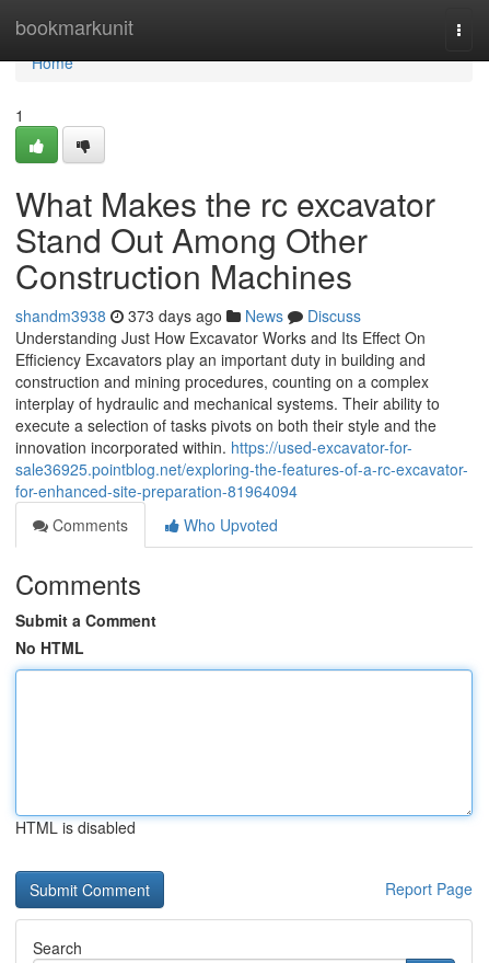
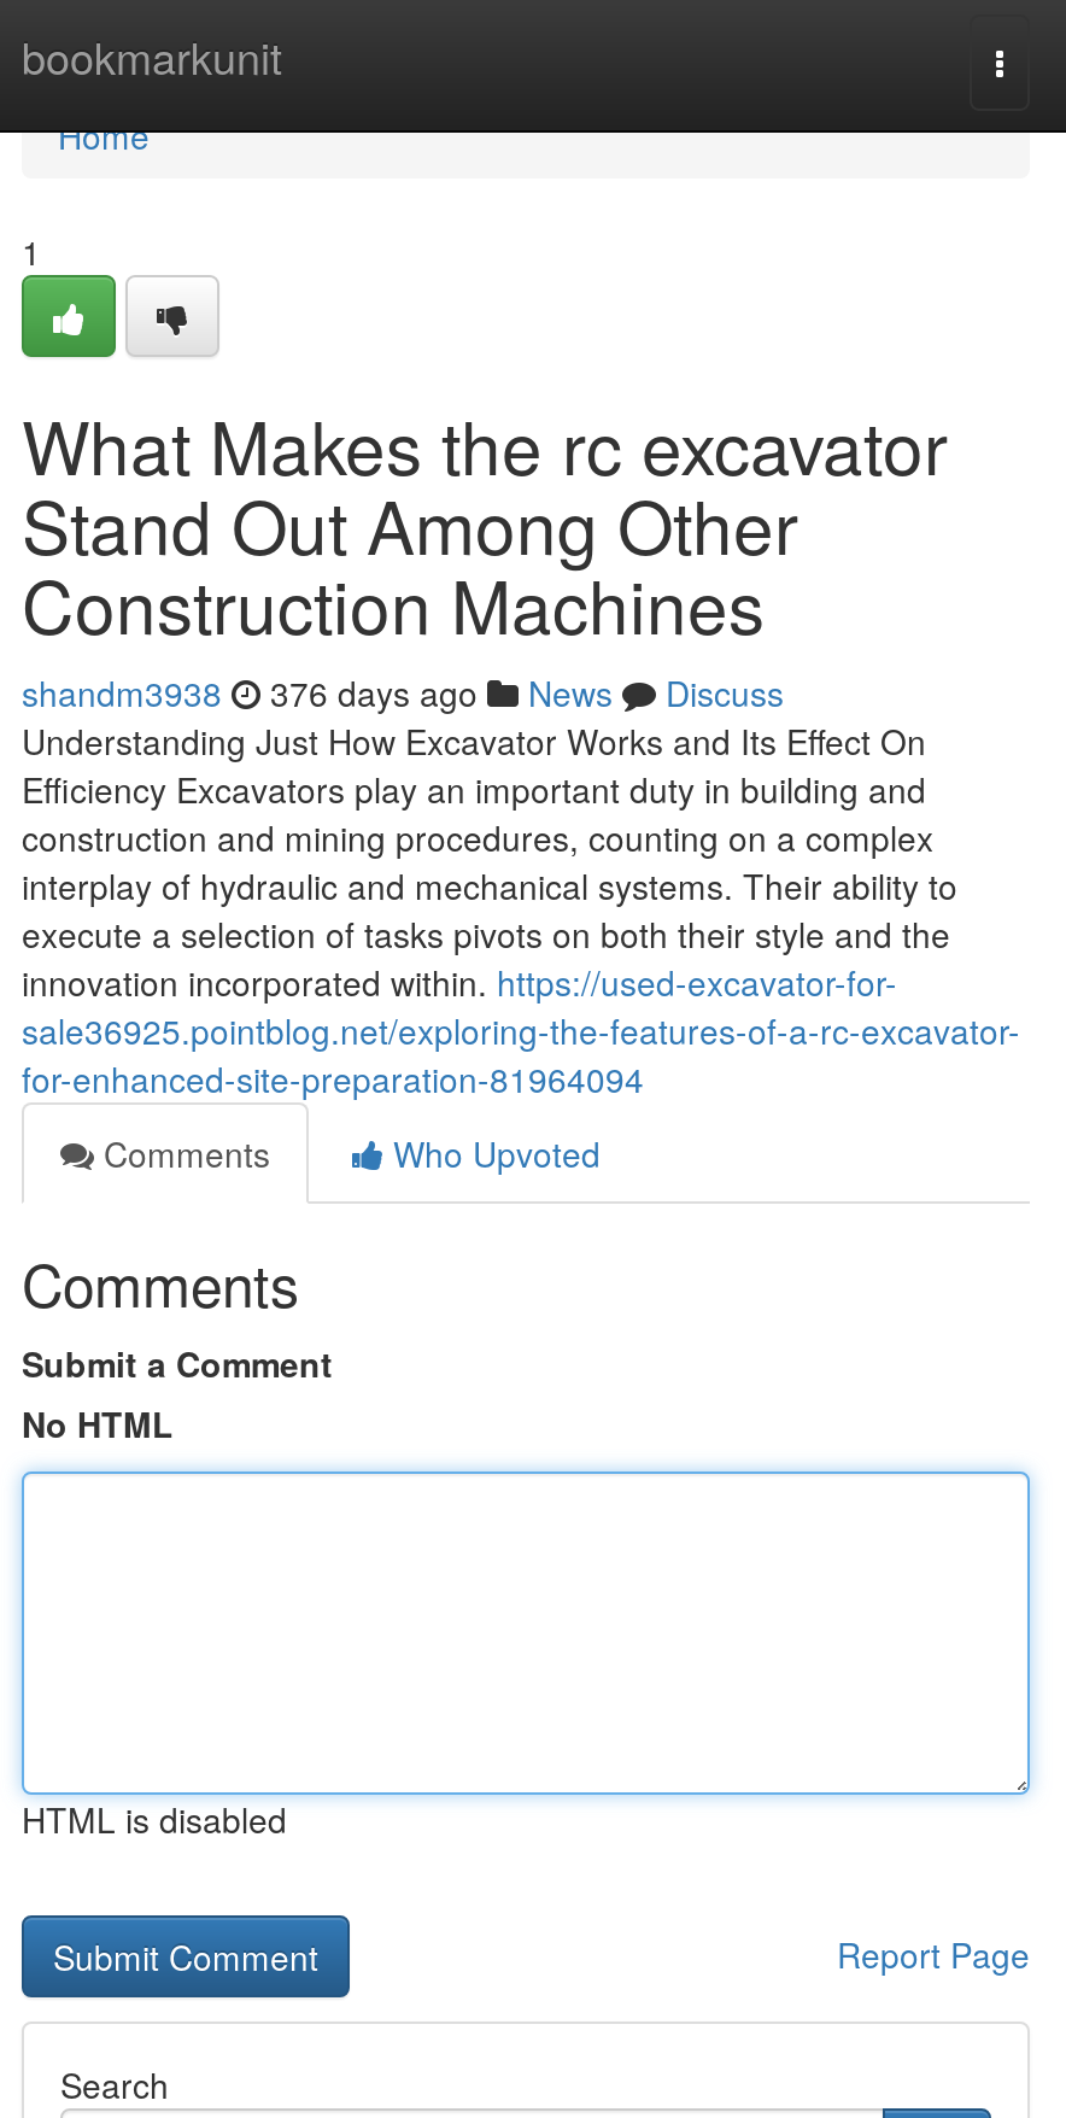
- shandm3938 373 days ago News Discuss
+ shandm3938 376 days ago News Discuss
